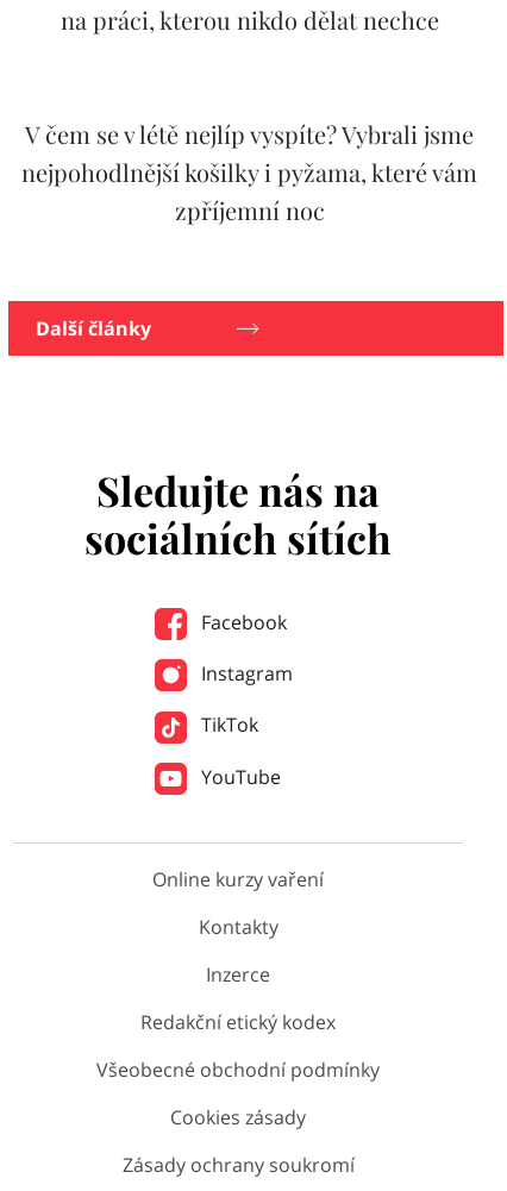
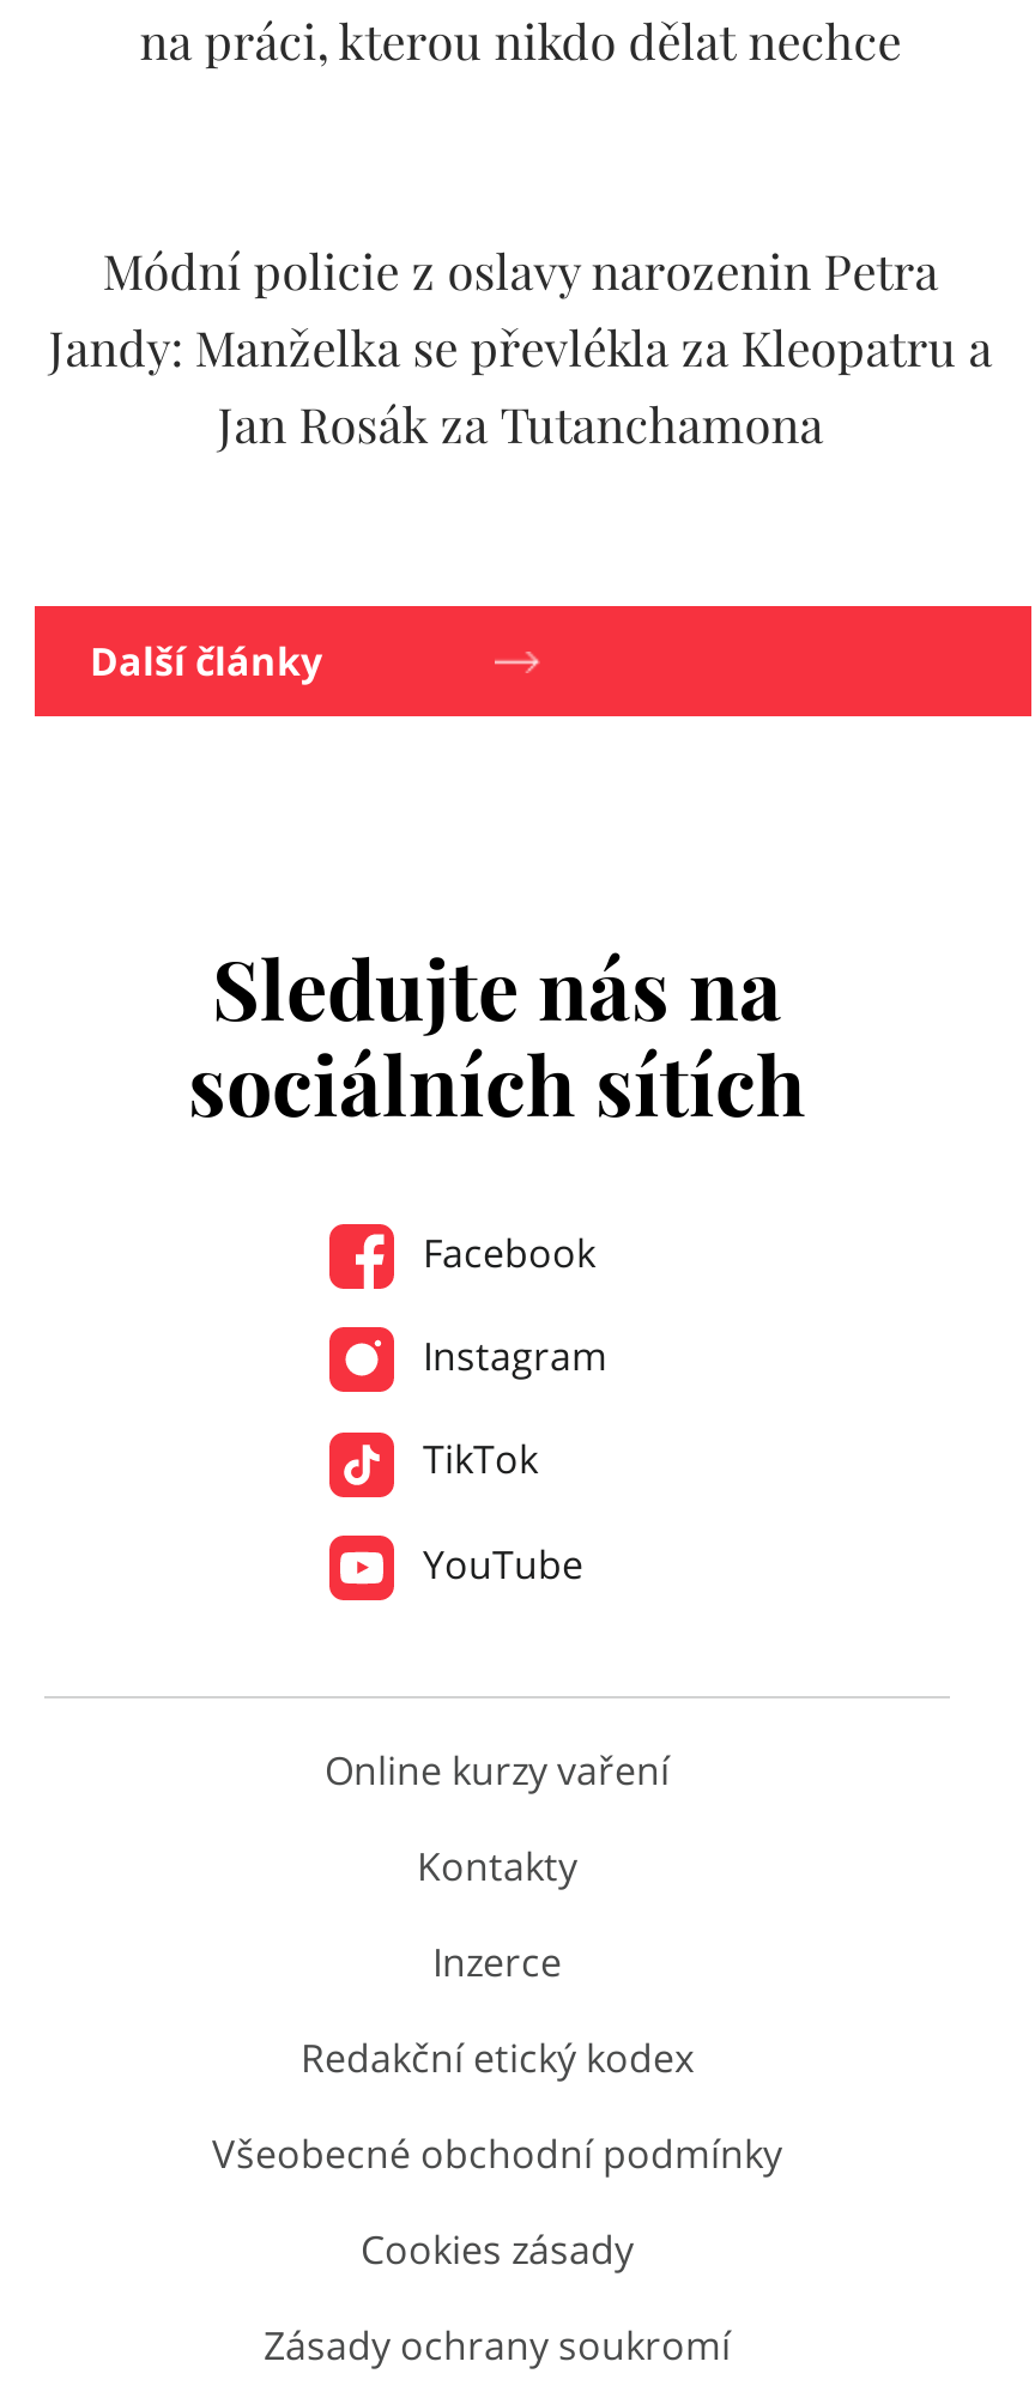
- V čem se v létě nejlíp vyspíte? Vybrali jsme
- nejpohodlnější košilky i pyžama, které vám
- zpříjemní noc
+ Módní policie z oslavy narozenin Petra
+ Jandy: Manželka se převlékla za Kleopatru a
+ Jan Rosák za Tutanchamona
